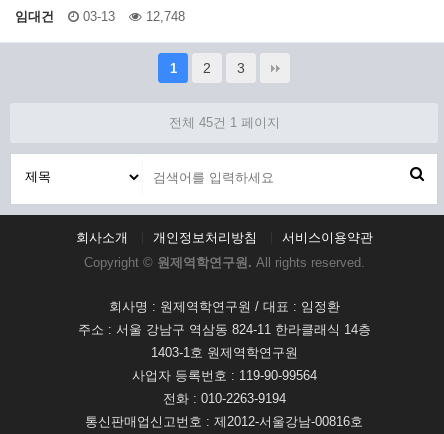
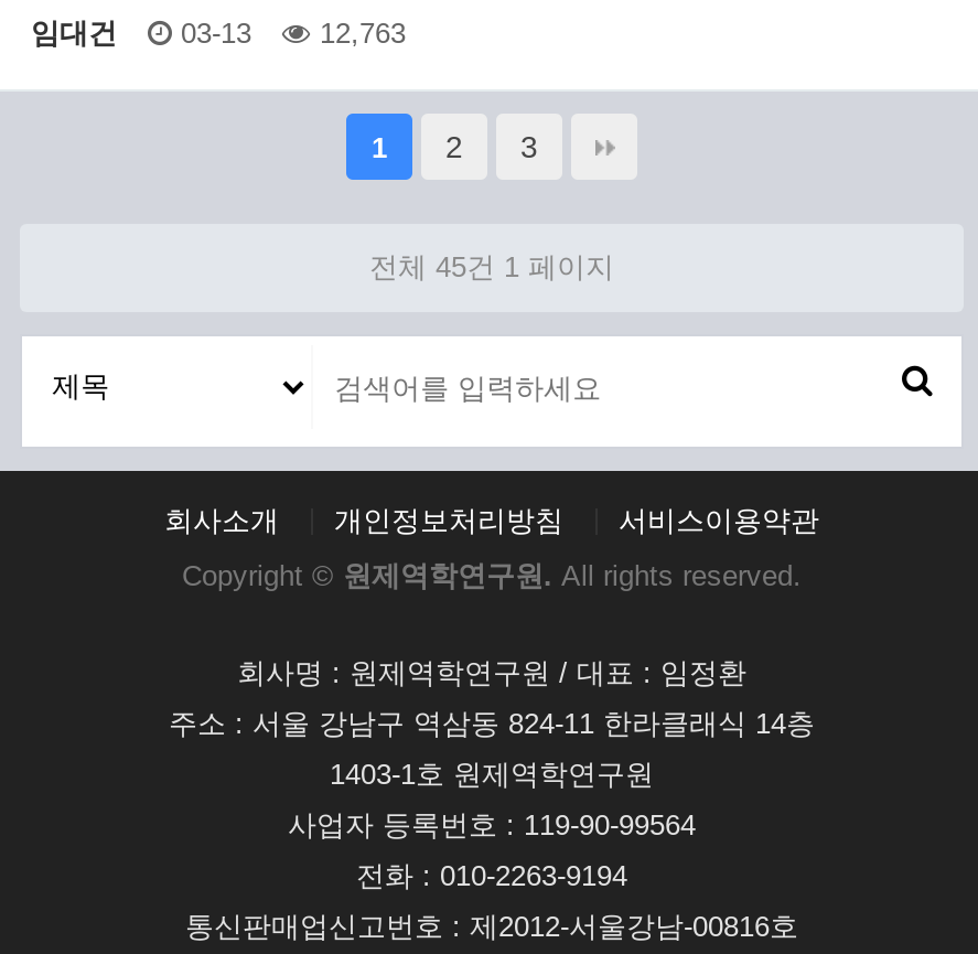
- 임대건 03-13 12,748
+ 임대건 03-13 12,763
